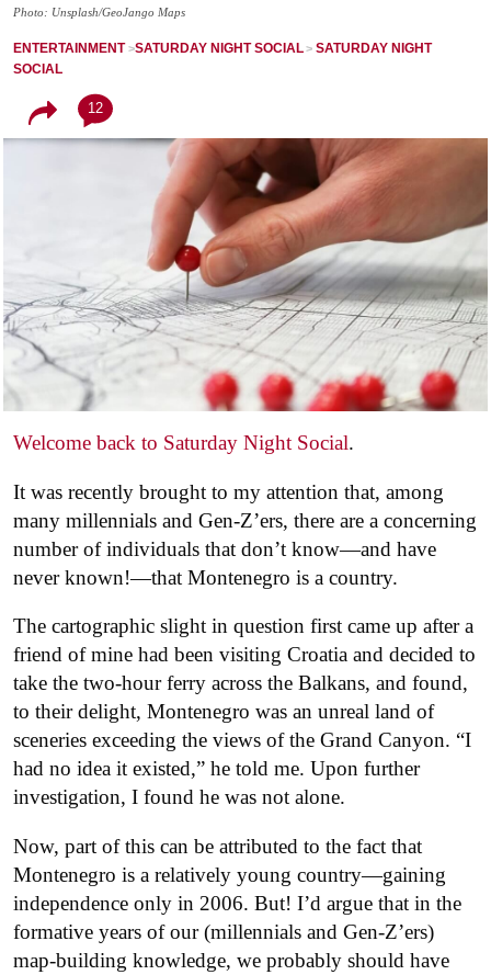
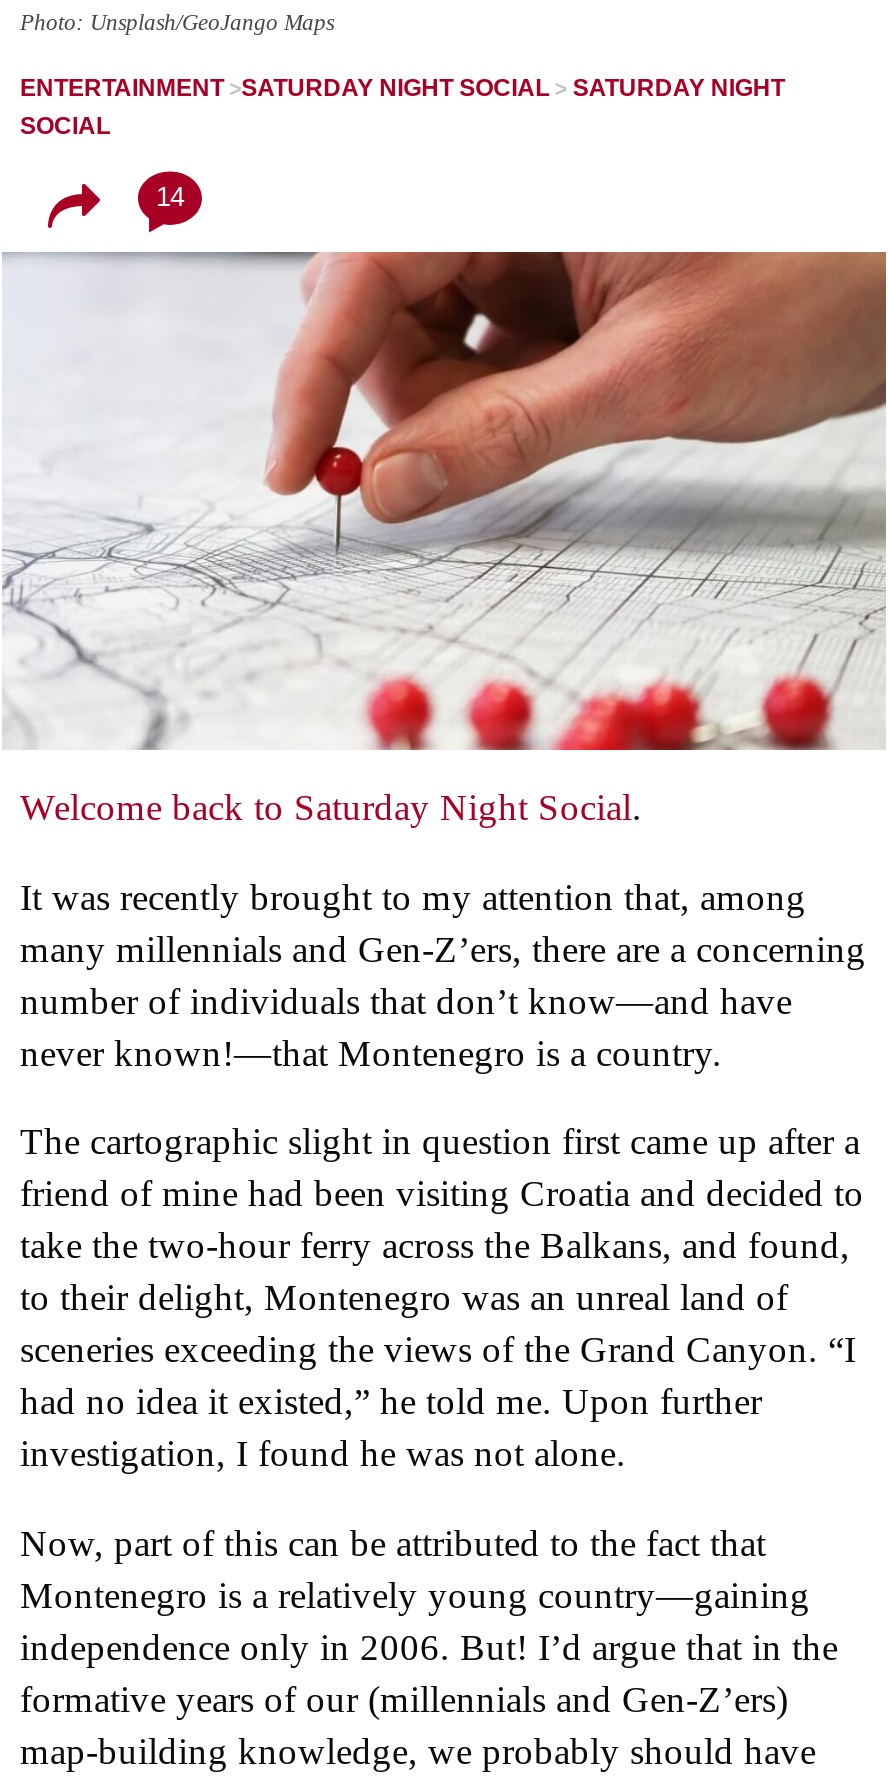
- 12
+ 14
